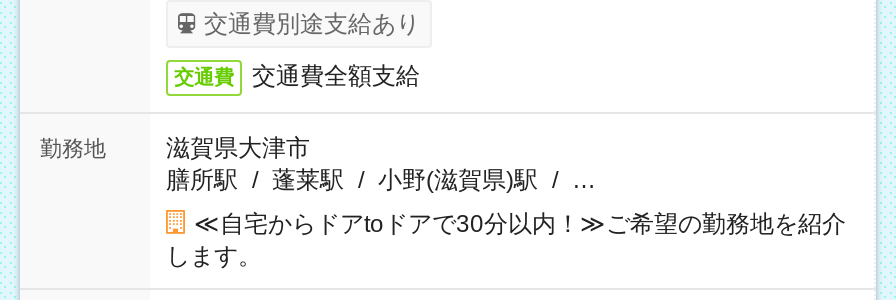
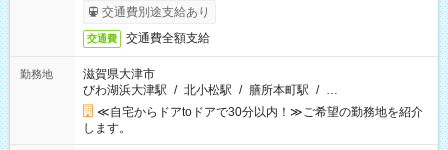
- 膳所駅 / 蓬莱駅 / 小野(滋賀県)駅 / …
+ びわ湖浜大津駅 / 北小松駅 / 膳所本町駅 / …
